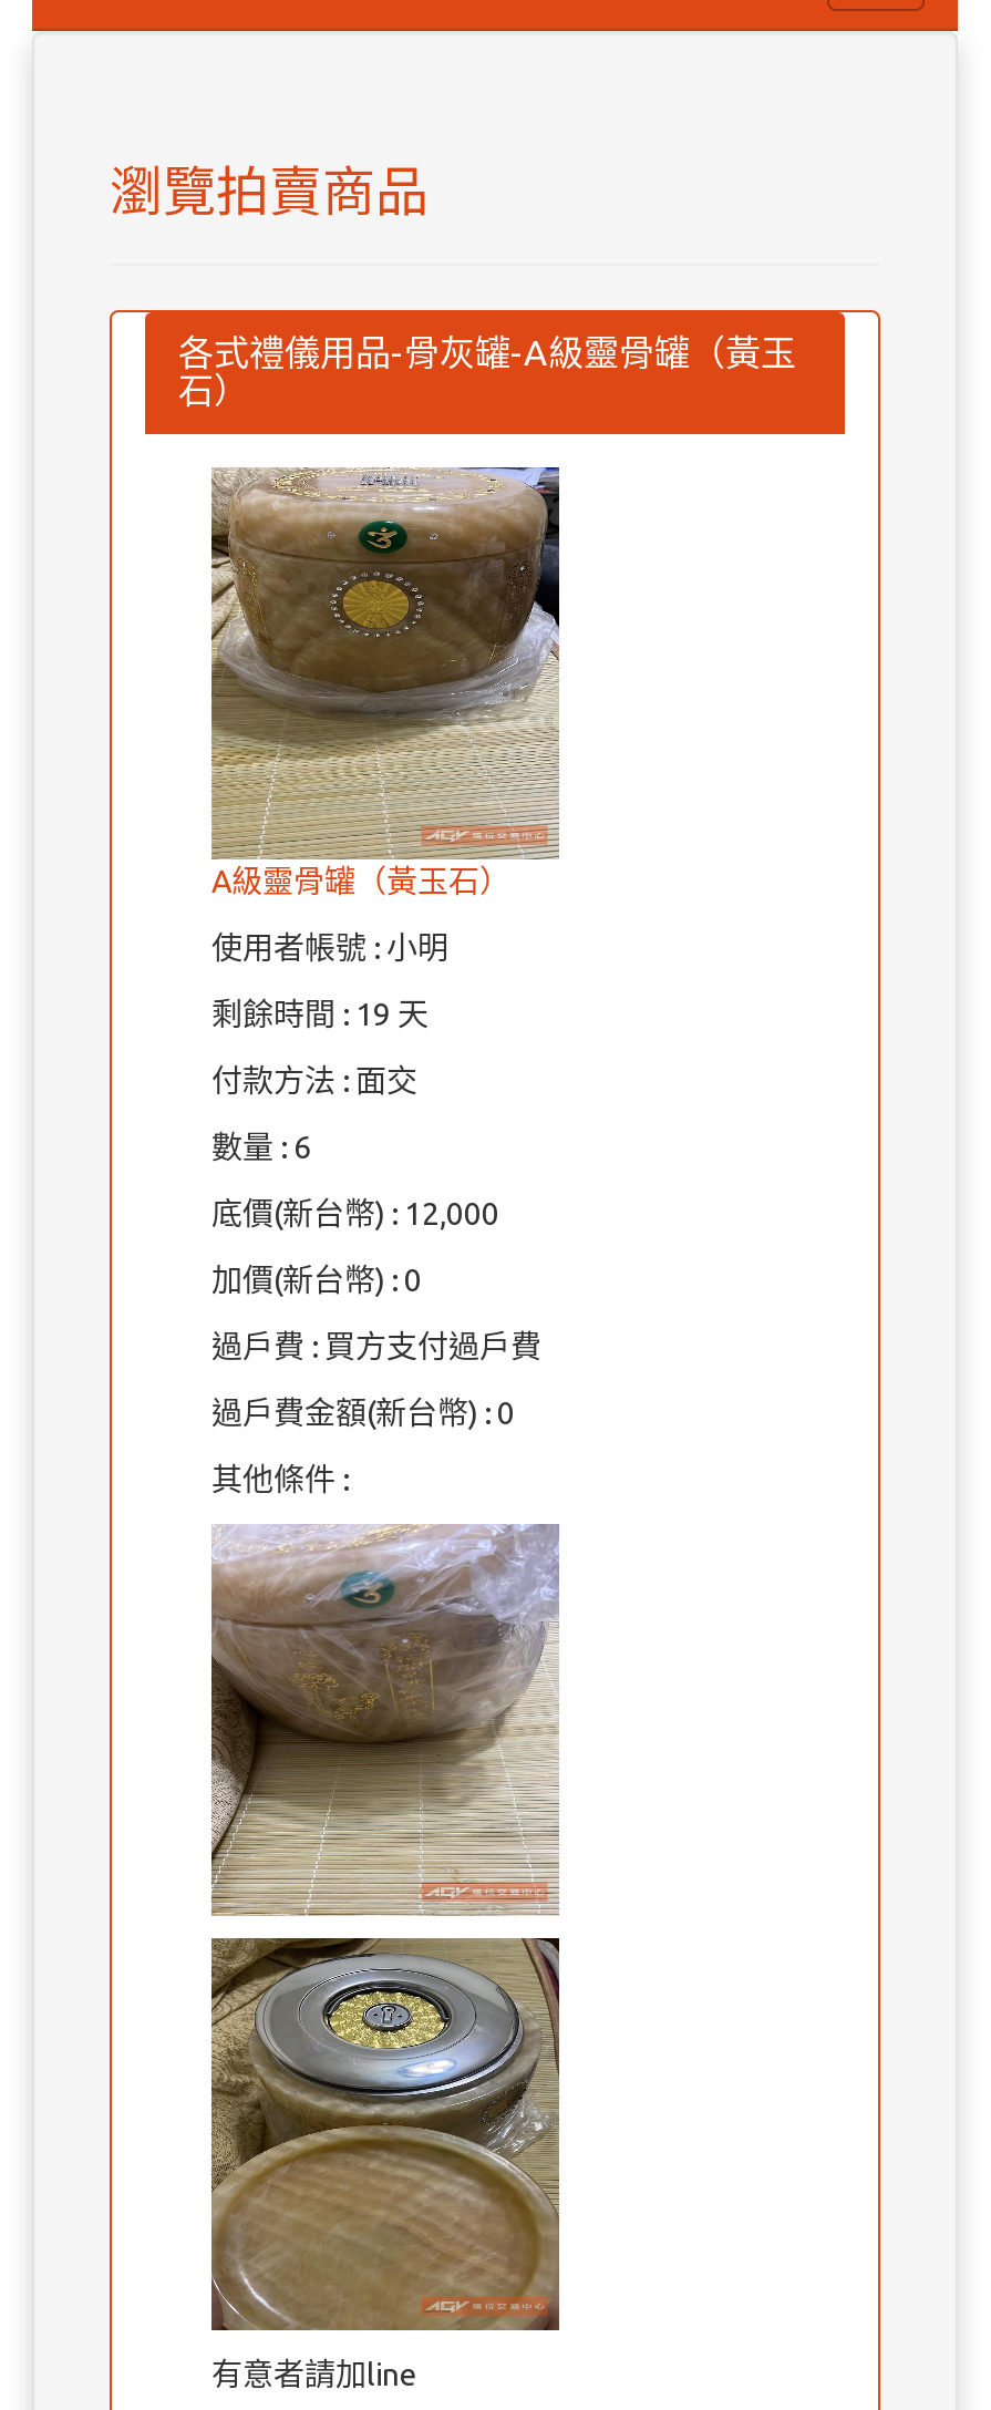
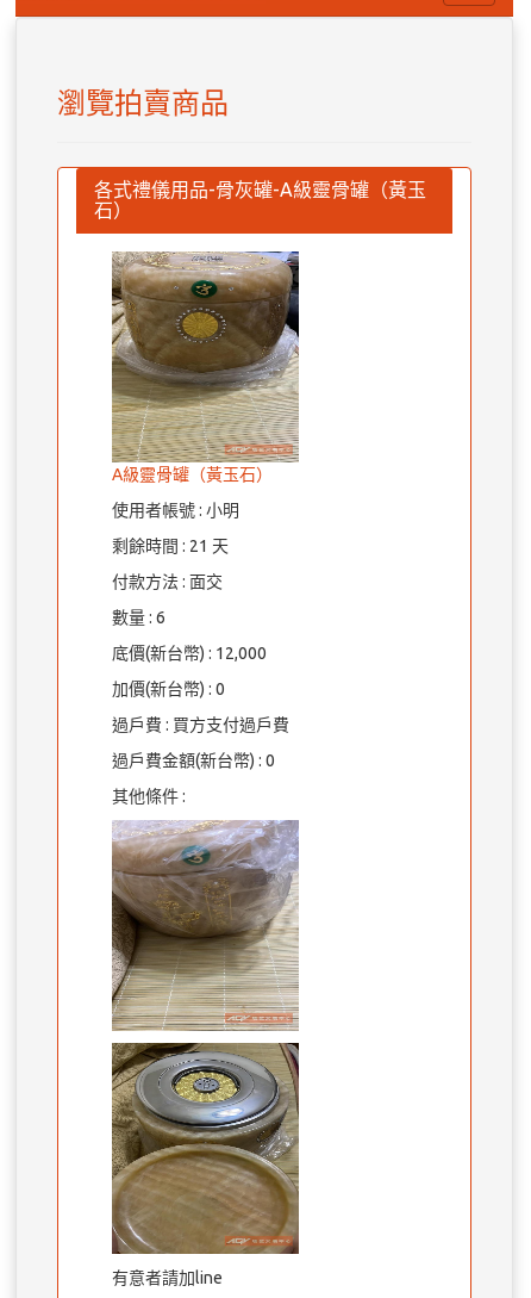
- 剩餘時間 : 19 天
+ 剩餘時間 : 21 天
